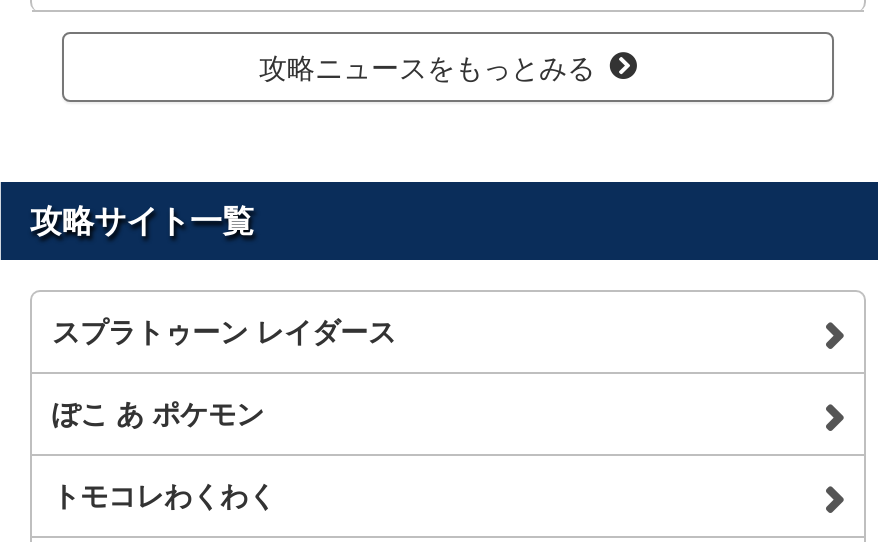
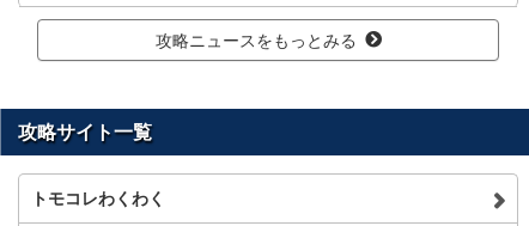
- スプラトゥーン レイダース
- ぽこ あ ポケモン
